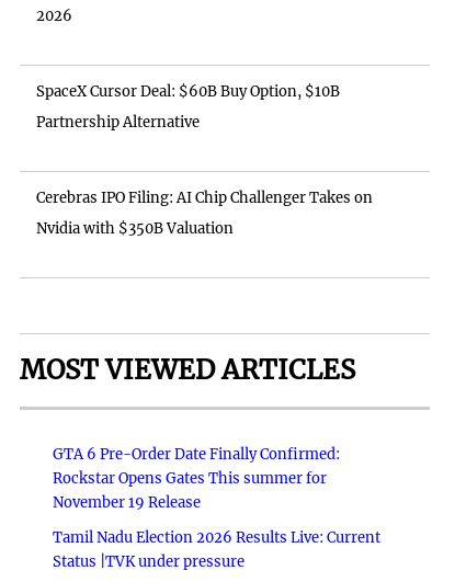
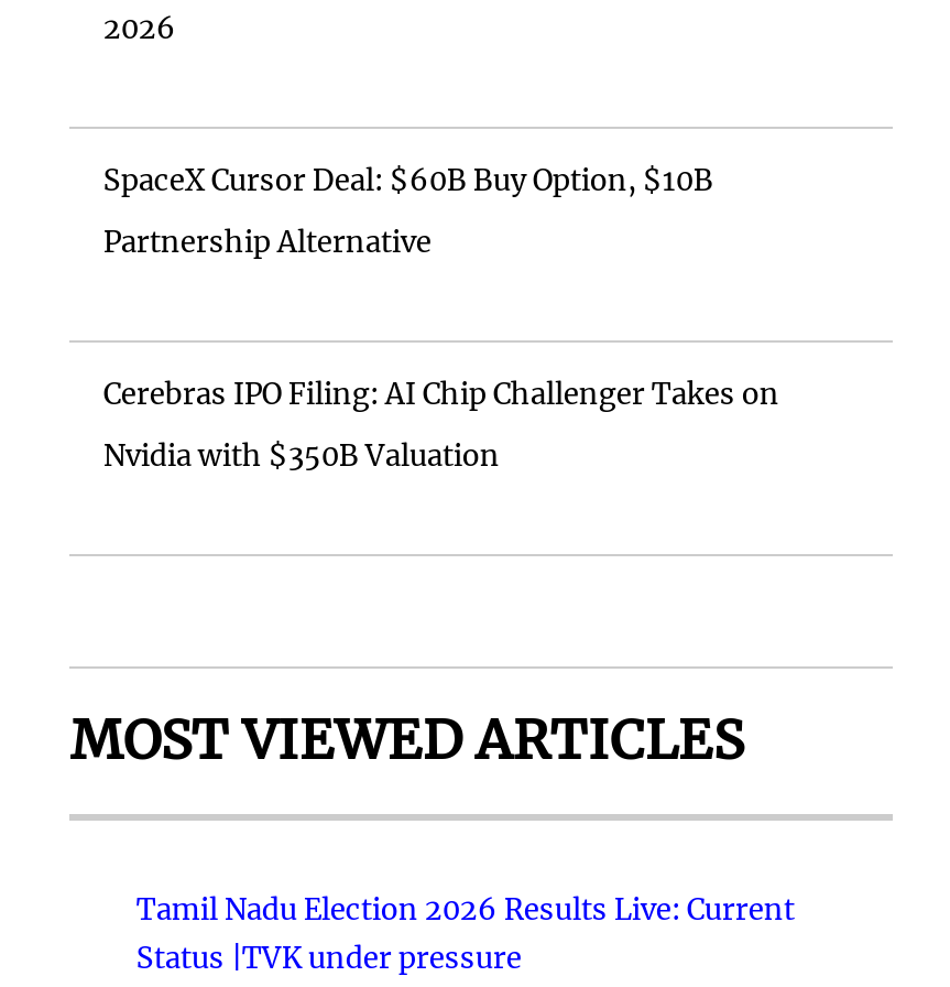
- GTA 6 Pre-Order Date Finally Confirmed:
- Rockstar Opens Gates This summer for
- November 19 Release
